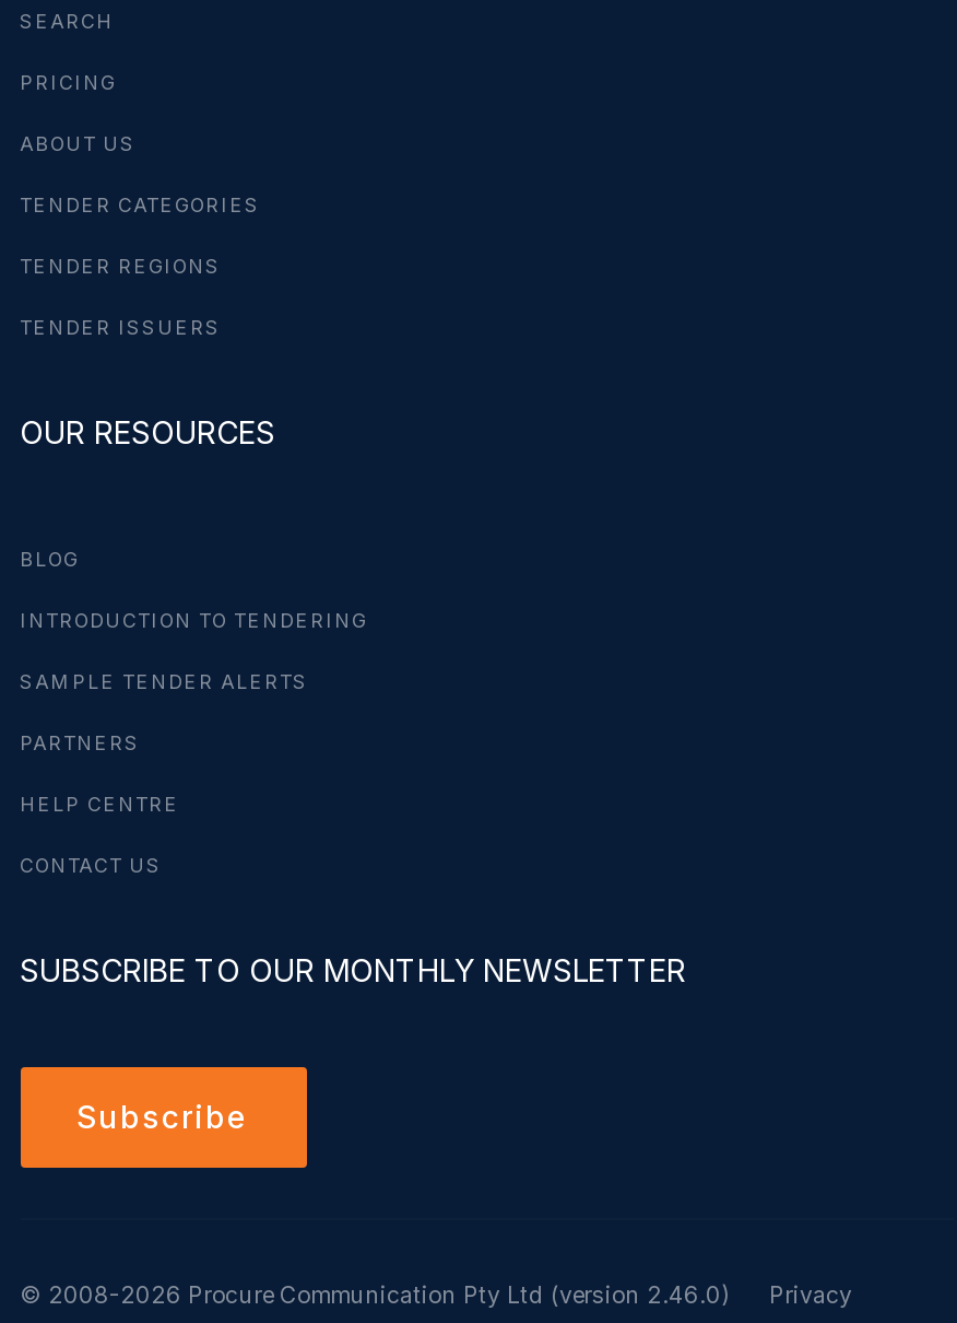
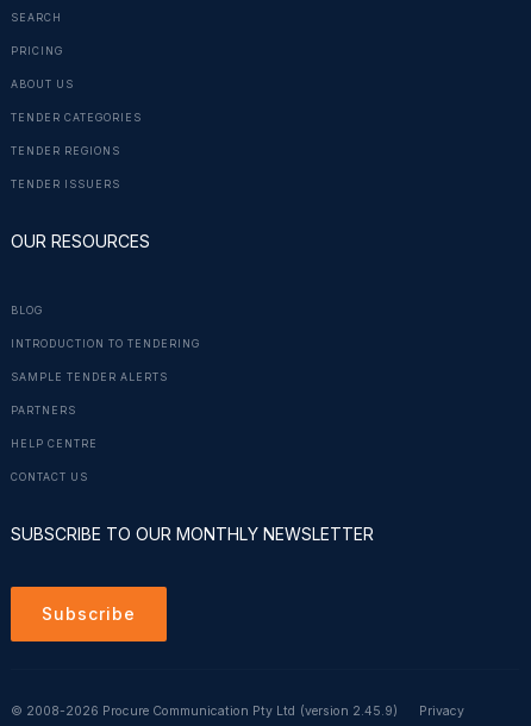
- © 2008-2026 Procure Communication Pty Ltd (version 2.46.0)
+ © 2008-2026 Procure Communication Pty Ltd (version 2.45.9)
